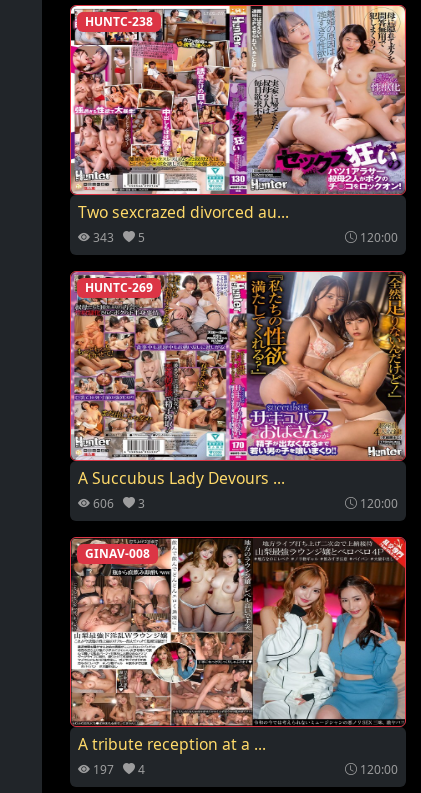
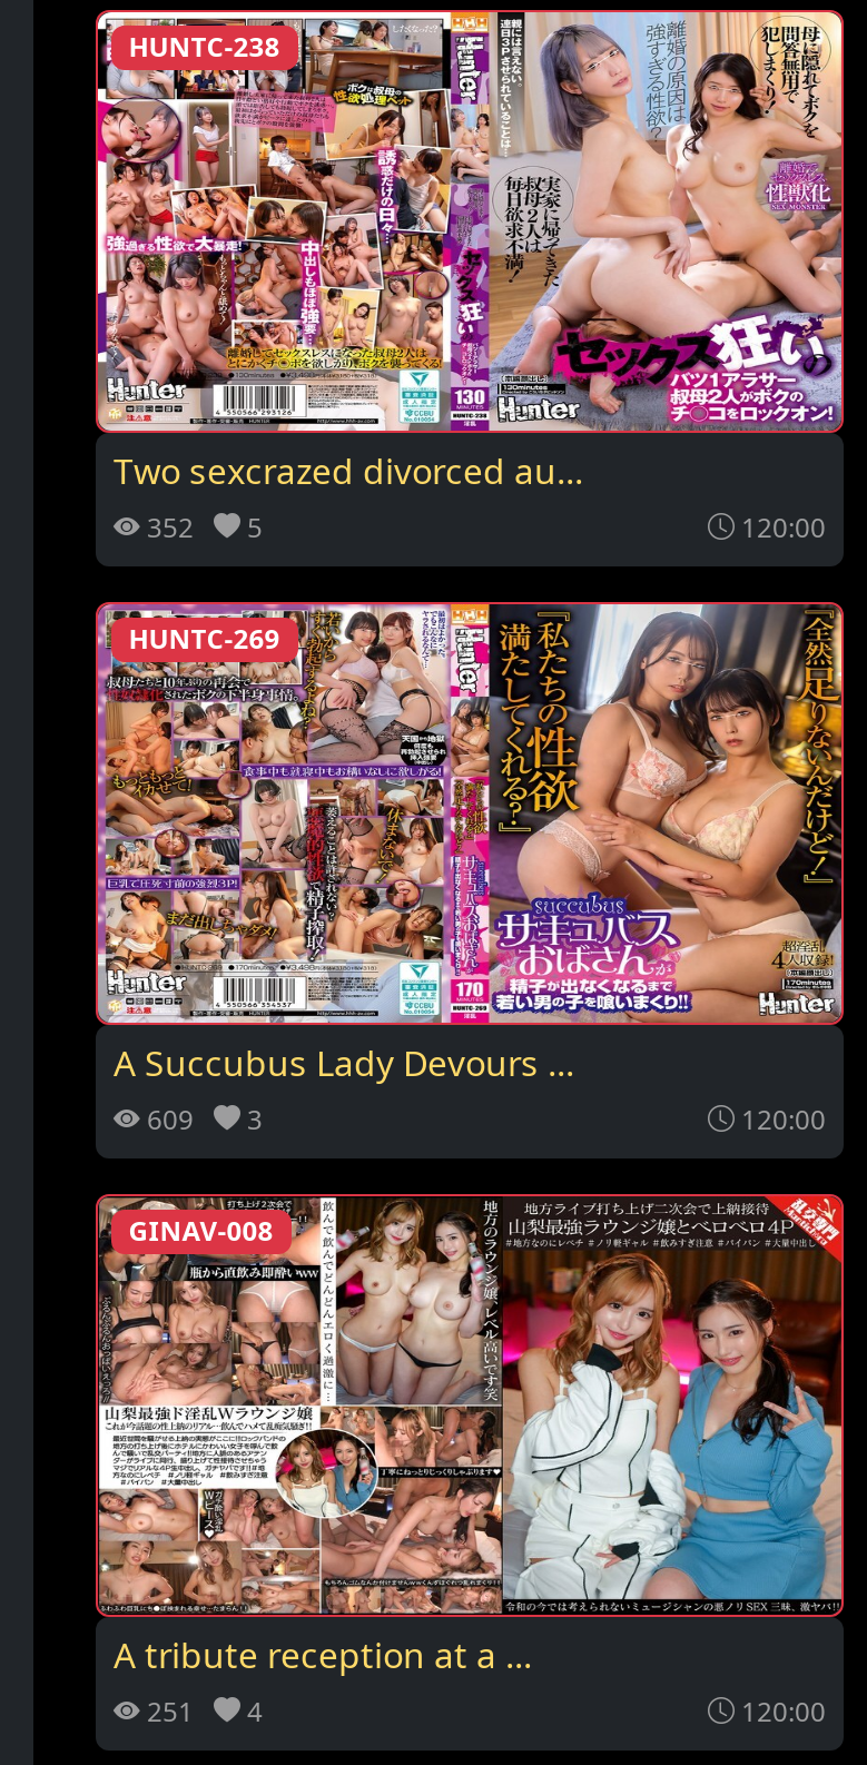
- 343 5
+ 352 5

- 606 3
+ 609 3

- 197 4
+ 251 4
